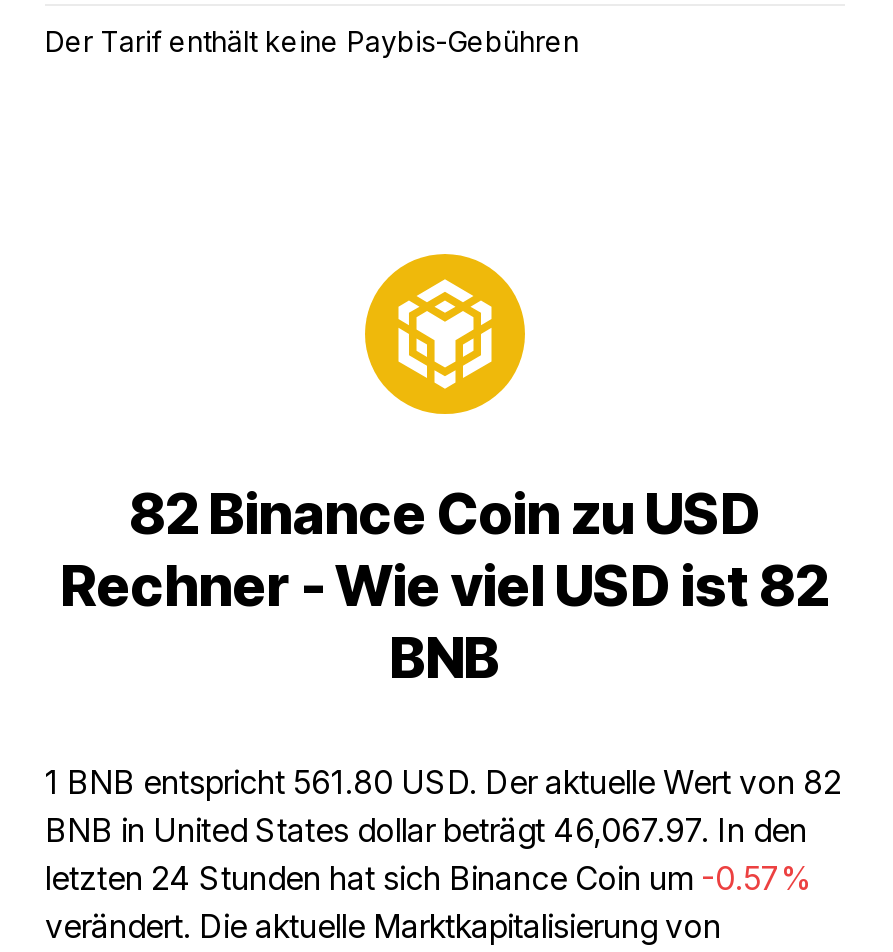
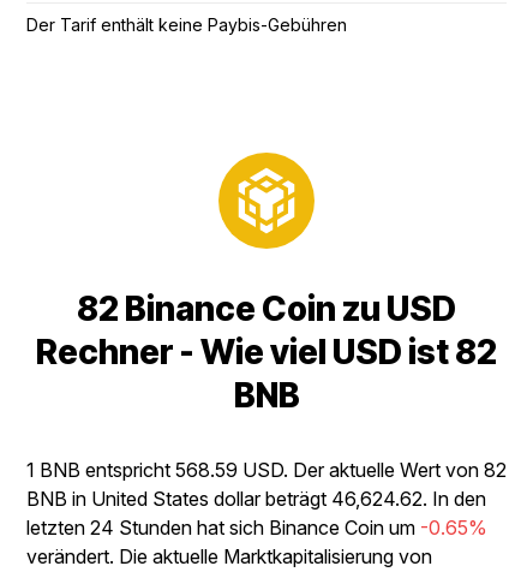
- 1 BNB entspricht 561.80 USD. Der aktuelle Wert von 82
+ 1 BNB entspricht 568.59 USD. Der aktuelle Wert von 82

- BNB in United States dollar beträgt 46,067.97. In den
+ BNB in United States dollar beträgt 46,624.62. In den

- letzten 24 Stunden hat sich Binance Coin um -0.57%
+ letzten 24 Stunden hat sich Binance Coin um -0.65%
